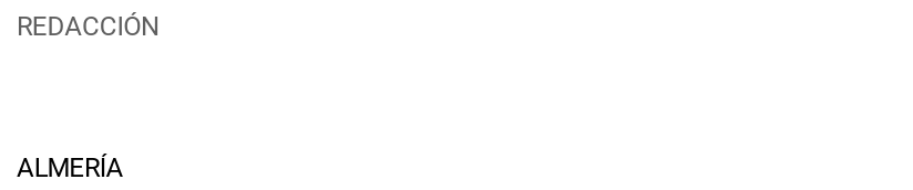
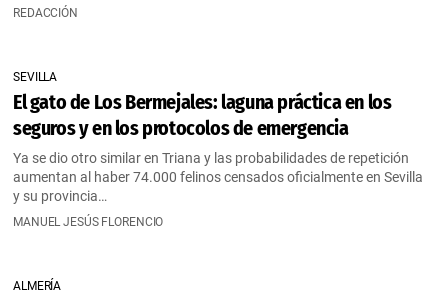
+ SEVILLA
+ El gato de Los Bermejales: laguna práctica en los
+ seguros y en los protocolos de emergencia
+ Ya se dio otro similar en Triana y las probabilidades de repetición
+ aumentan al haber 74.000 felinos censados oficialmente en Sevilla
+ y su provincia…
+ MANUEL JESÚS FLORENCIO
